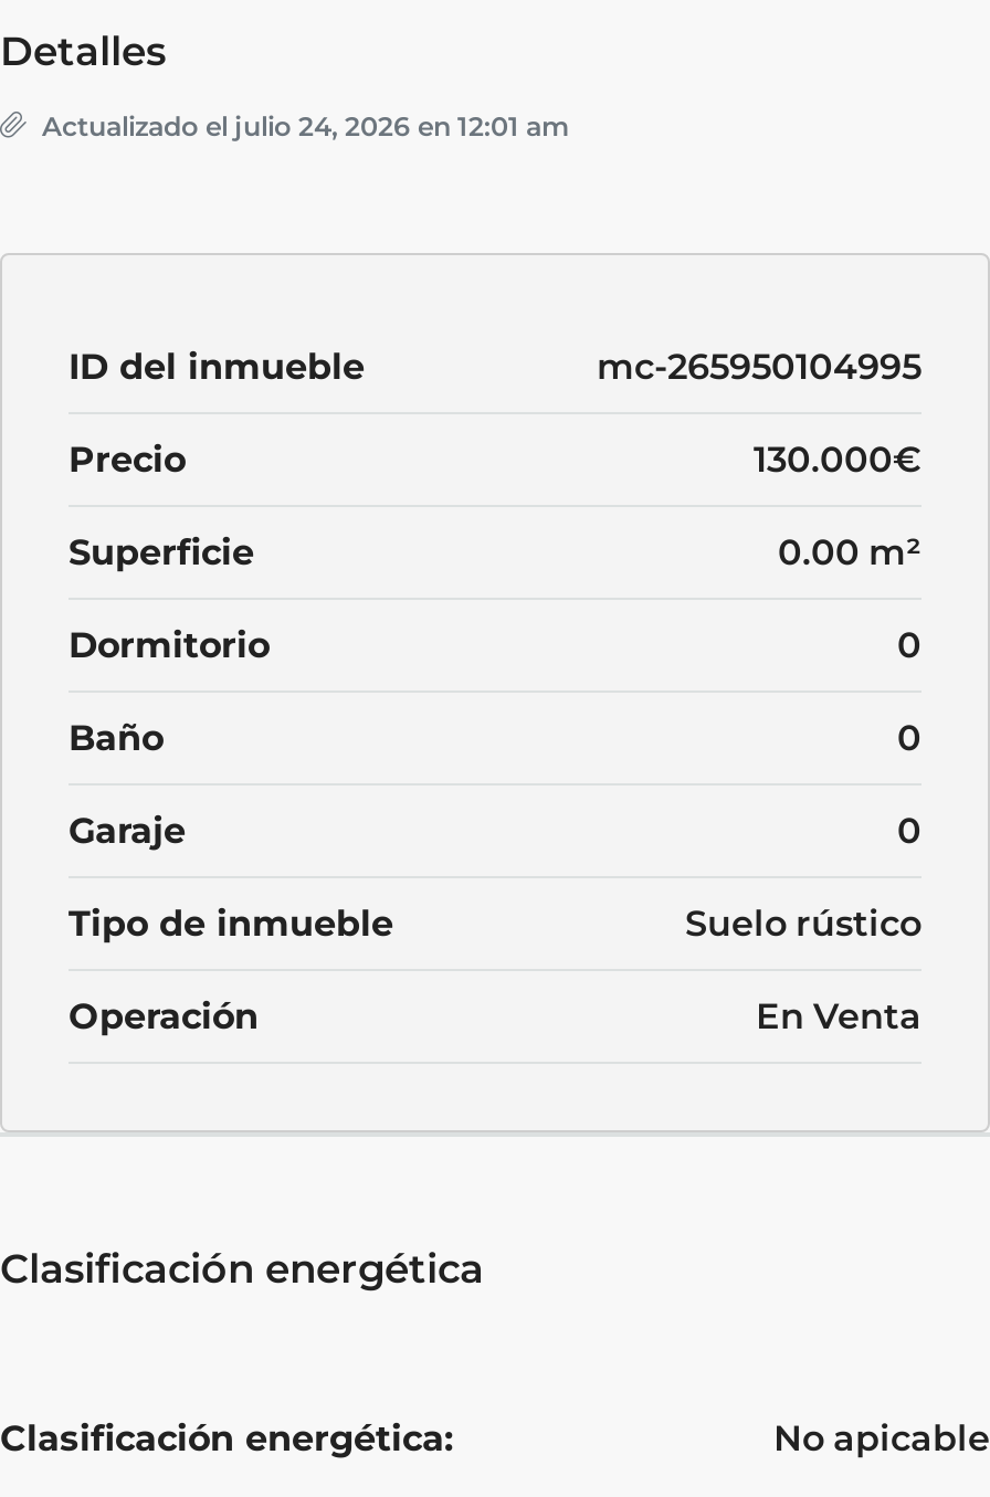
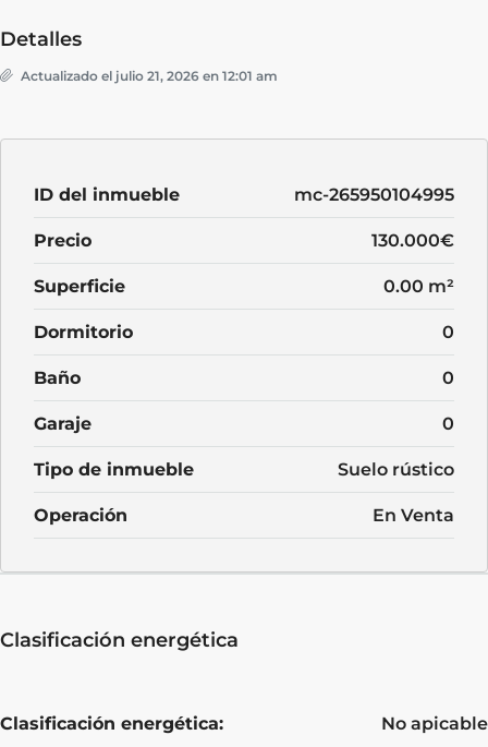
- Actualizado el julio 24, 2026 en 12:01 am
+ Actualizado el julio 21, 2026 en 12:01 am
